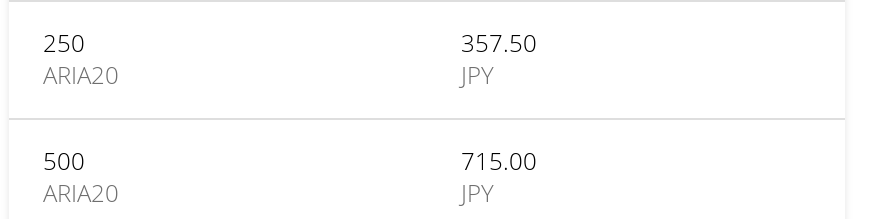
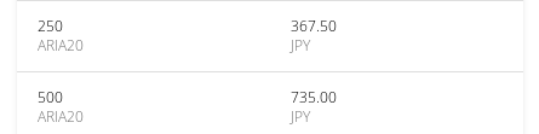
- 357.50
+ 367.50

- 715.00
+ 735.00
